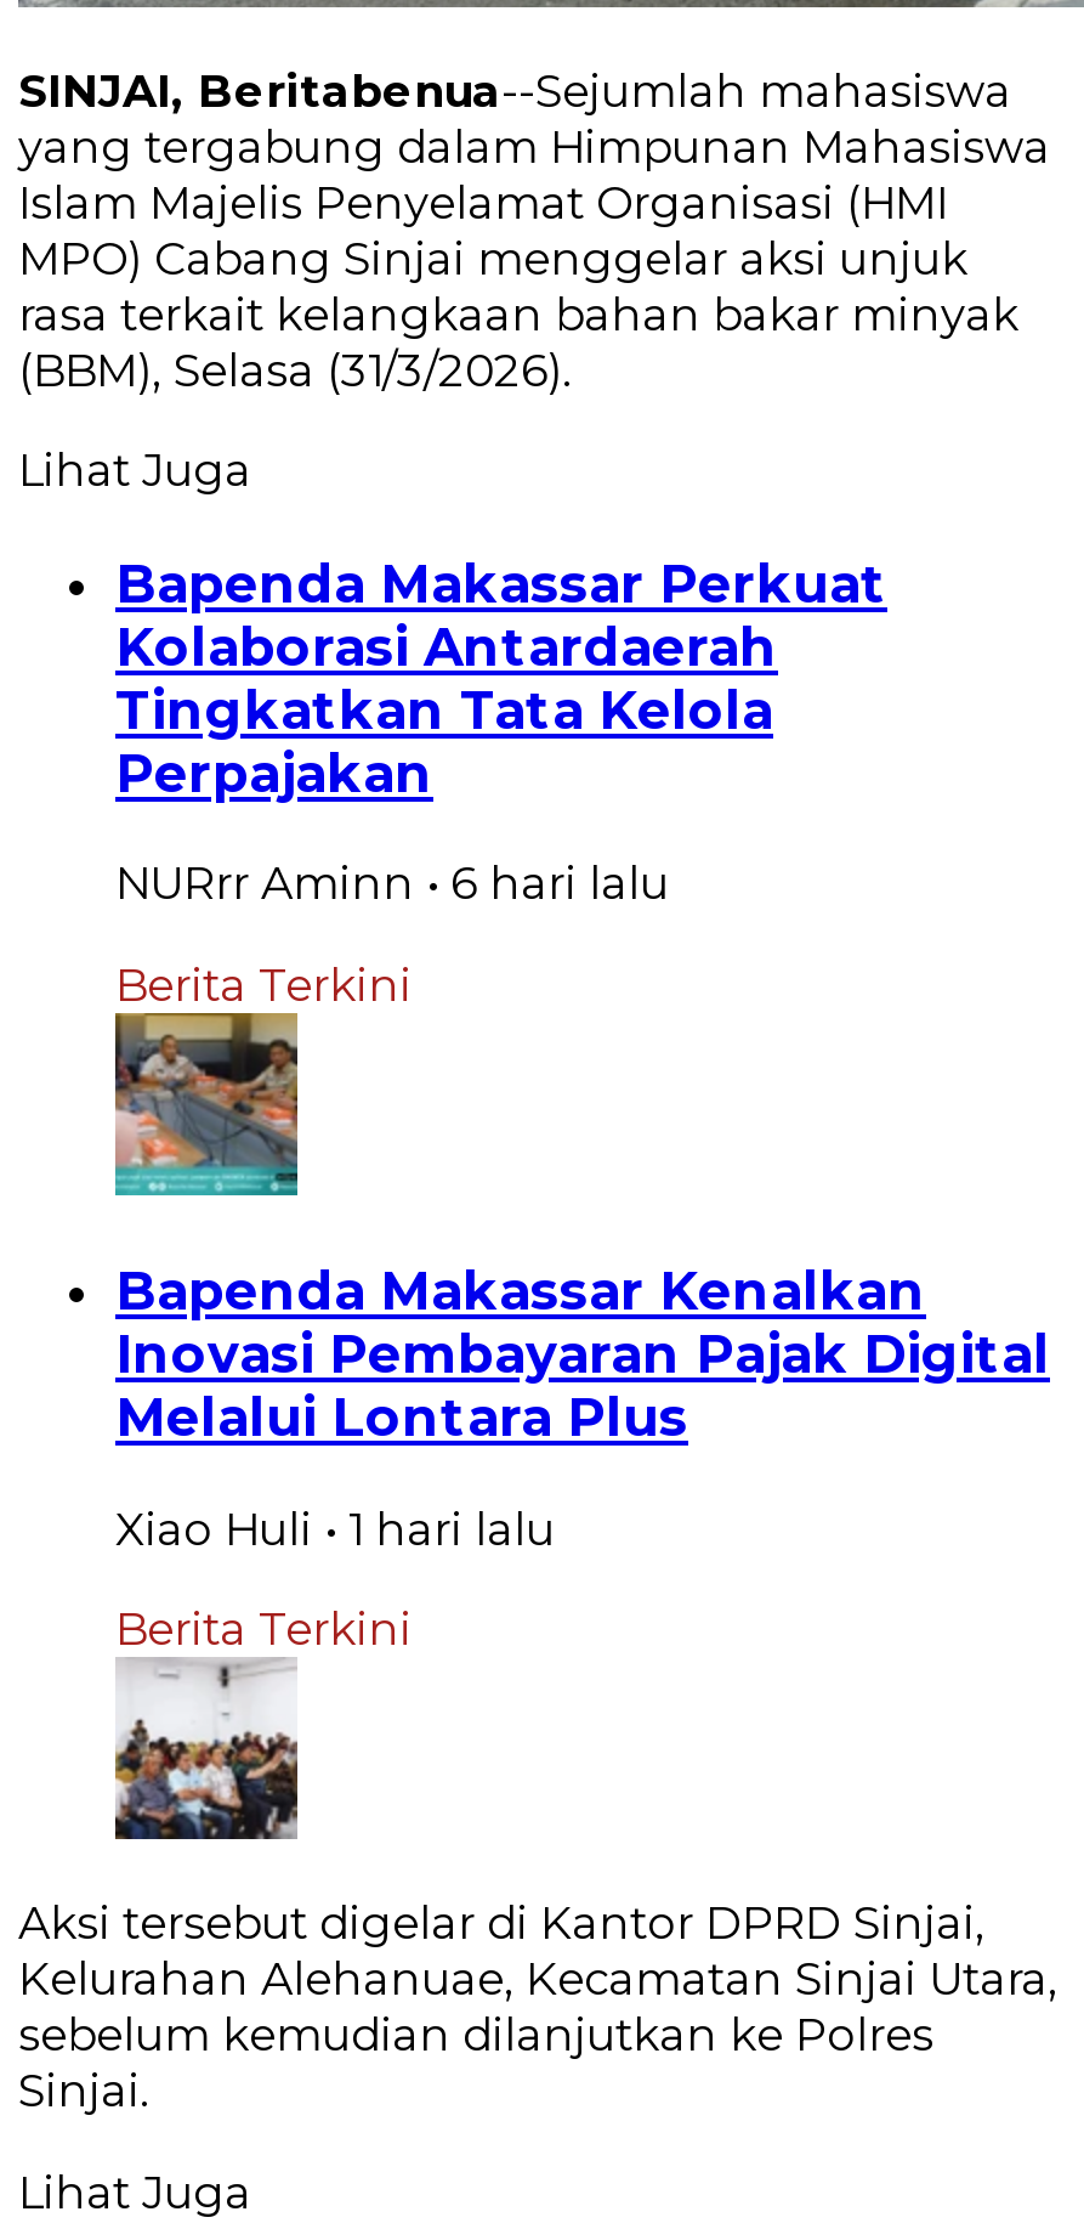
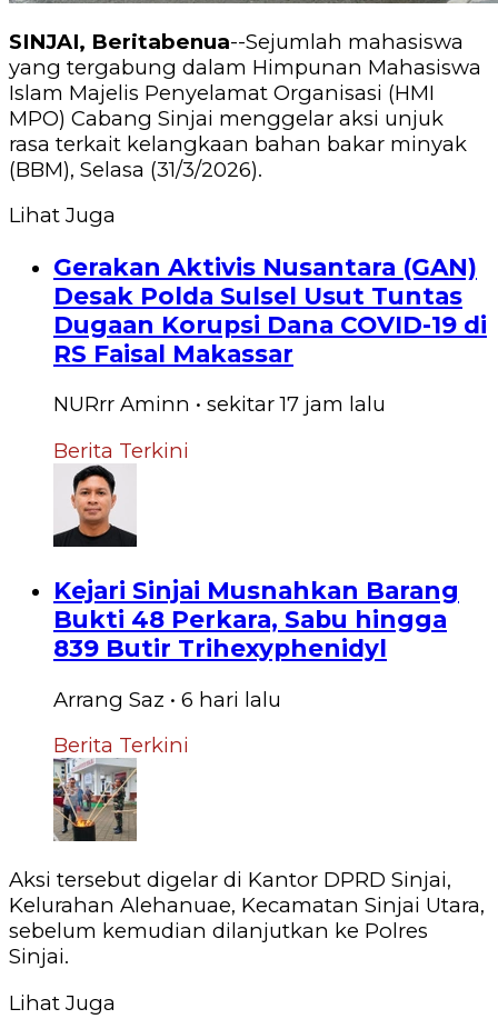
- Bapenda Makassar Perkuat
- Kolaborasi Antardaerah
- Tingkatkan Tata Kelola
- Perpajakan
+ Gerakan Aktivis Nusantara (GAN)
+ Desak Polda Sulsel Usut Tuntas
+ Dugaan Korupsi Dana COVID-19 di
+ RS Faisal Makassar

- NURrr Aminn • 6 hari lalu
+ NURrr Aminn • sekitar 17 jam lalu

- [image]
- Bapenda Makassar Kenalkan
- Inovasi Pembayaran Pajak Digital
- Melalui Lontara Plus
+ [image]
+ Kejari Sinjai Musnahkan Barang
+ Bukti 48 Perkara, Sabu hingga
+ 839 Butir Trihexyphenidyl

- Xiao Huli • 1 hari lalu
+ Arrang Saz • 6 hari lalu

- [image]
+ [image]
